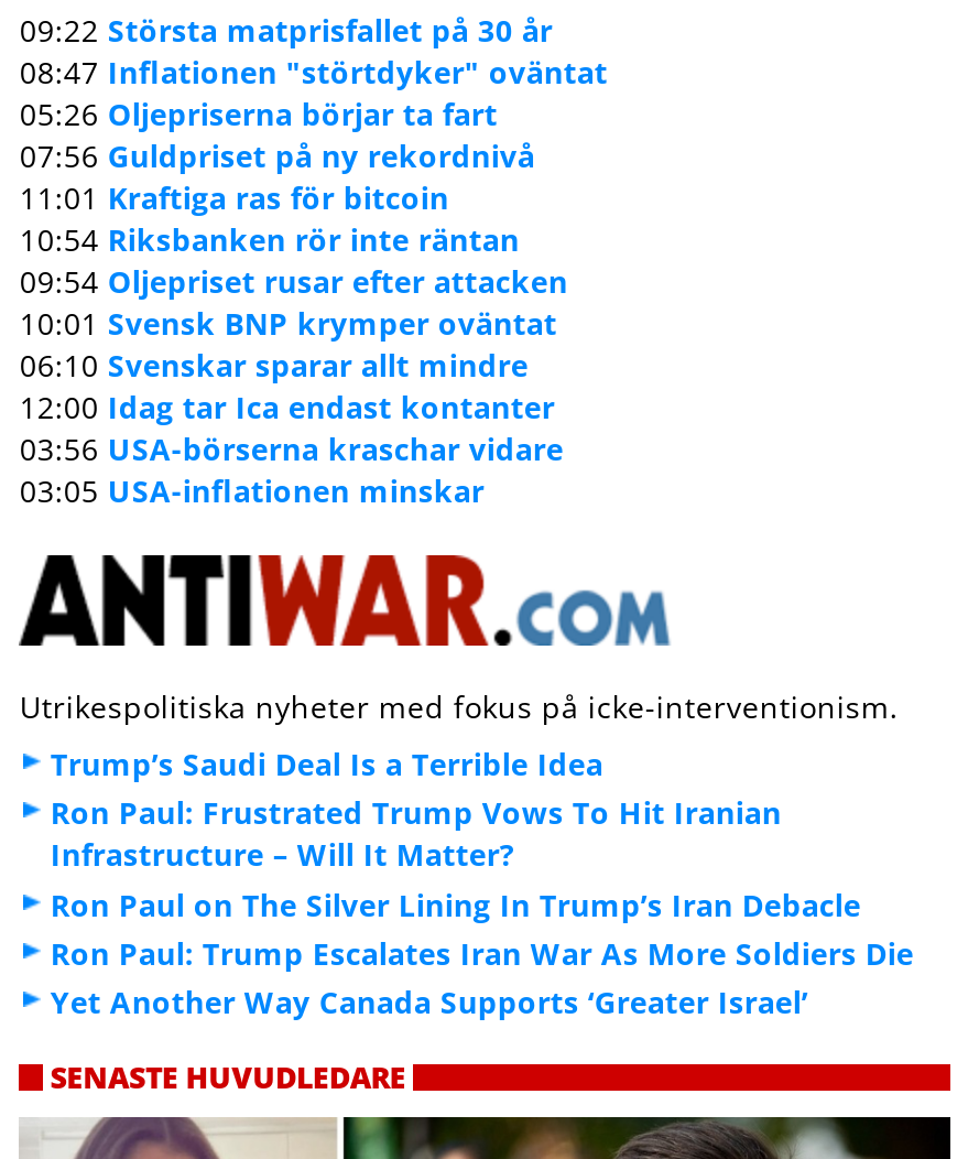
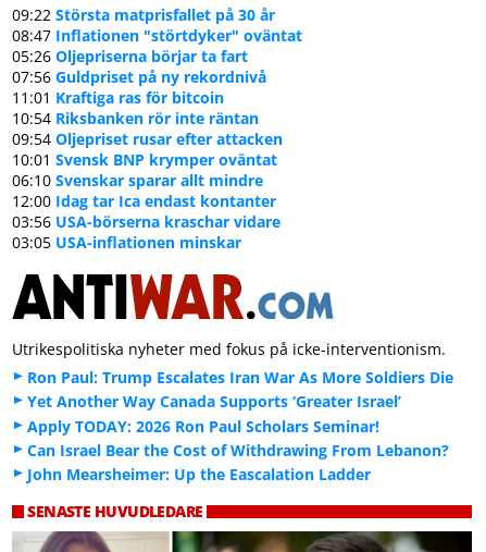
- Trump’s Saudi Deal Is a Terrible Idea
- Ron Paul: Frustrated Trump Vows To Hit Iranian
- Infrastructure – Will It Matter?
- Ron Paul on The Silver Lining In Trump’s Iran Debacle

moved up: Ron Paul: Trump Escalates Iran War As More Soldiers Die | Yet Another Way Canada Supports ‘Greater Israel’

+ Apply TODAY: 2026 Ron Paul Scholars Seminar!
+ Can Israel Bear the Cost of Withdrawing From Lebanon?
+ John Mearsheimer: Up the Eascalation Ladder
